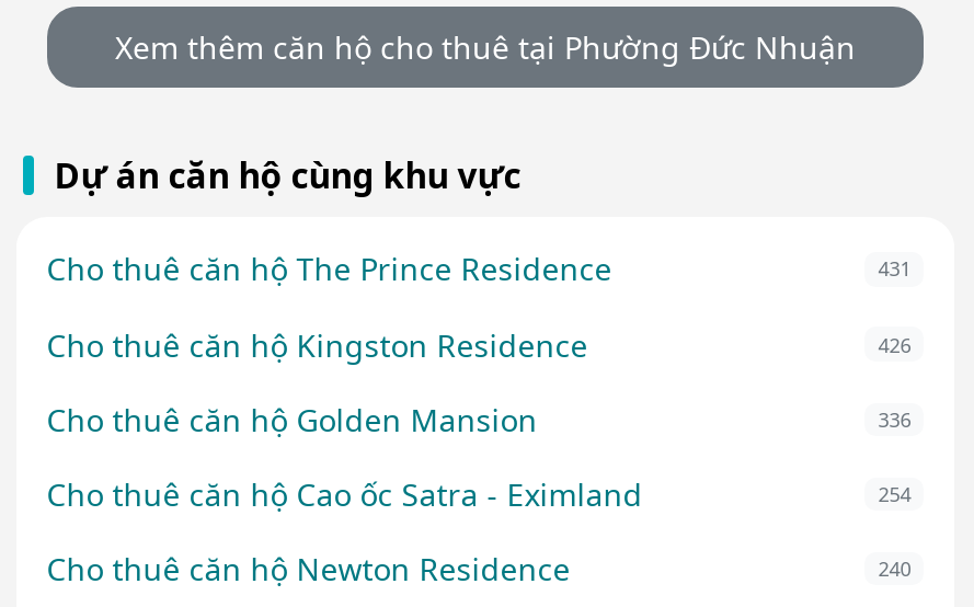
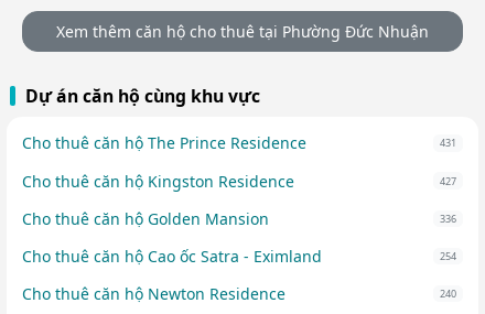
- 426
+ 427
